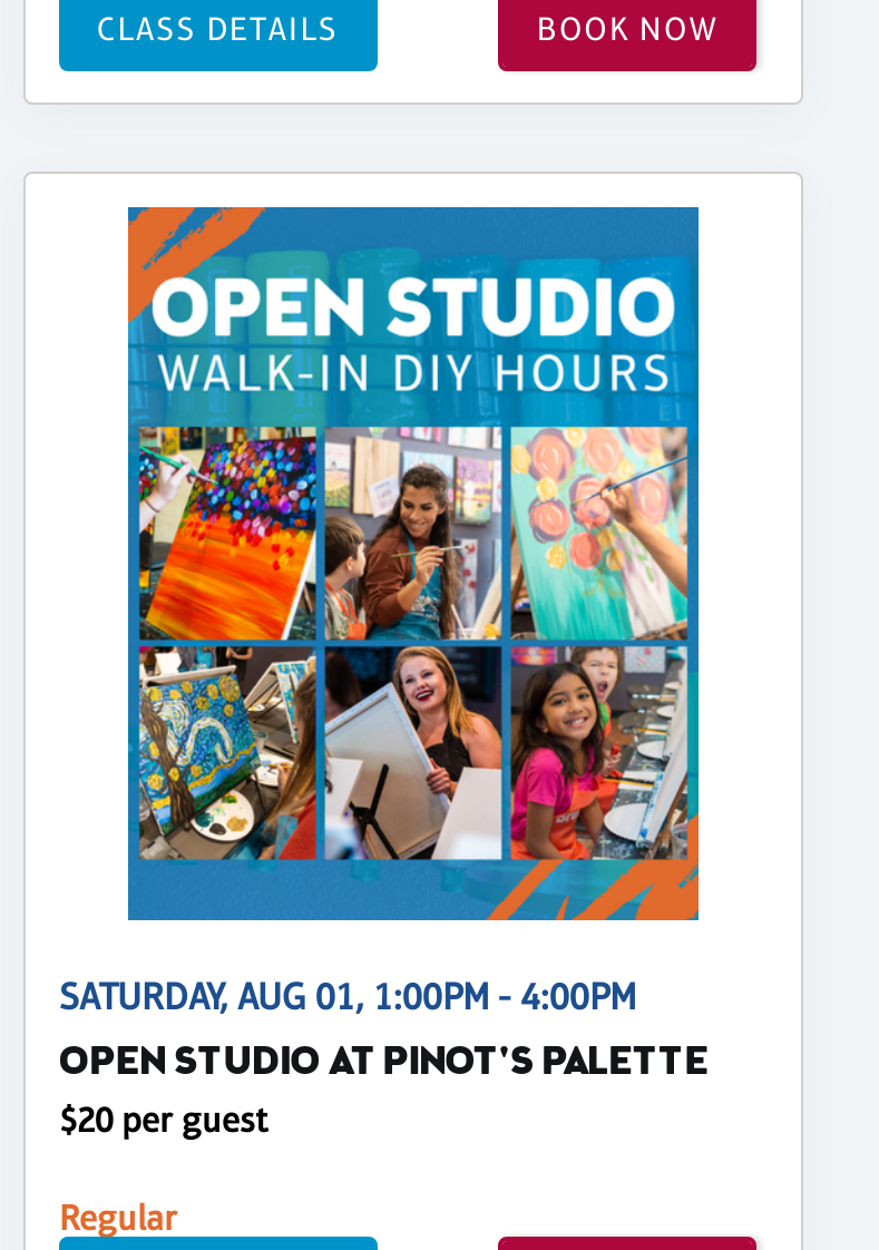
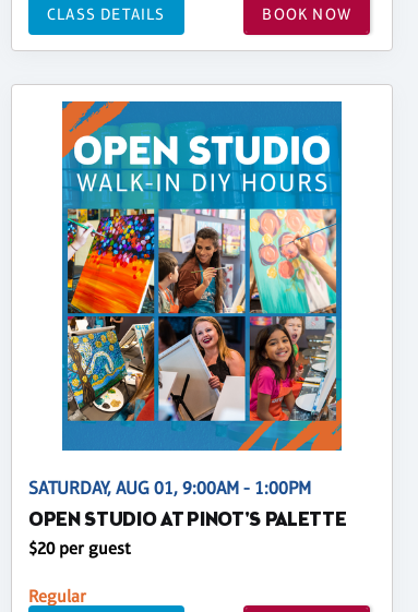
- SATURDAY, AUG 01, 1:00PM - 4:00PM
+ SATURDAY, AUG 01, 9:00AM - 1:00PM
